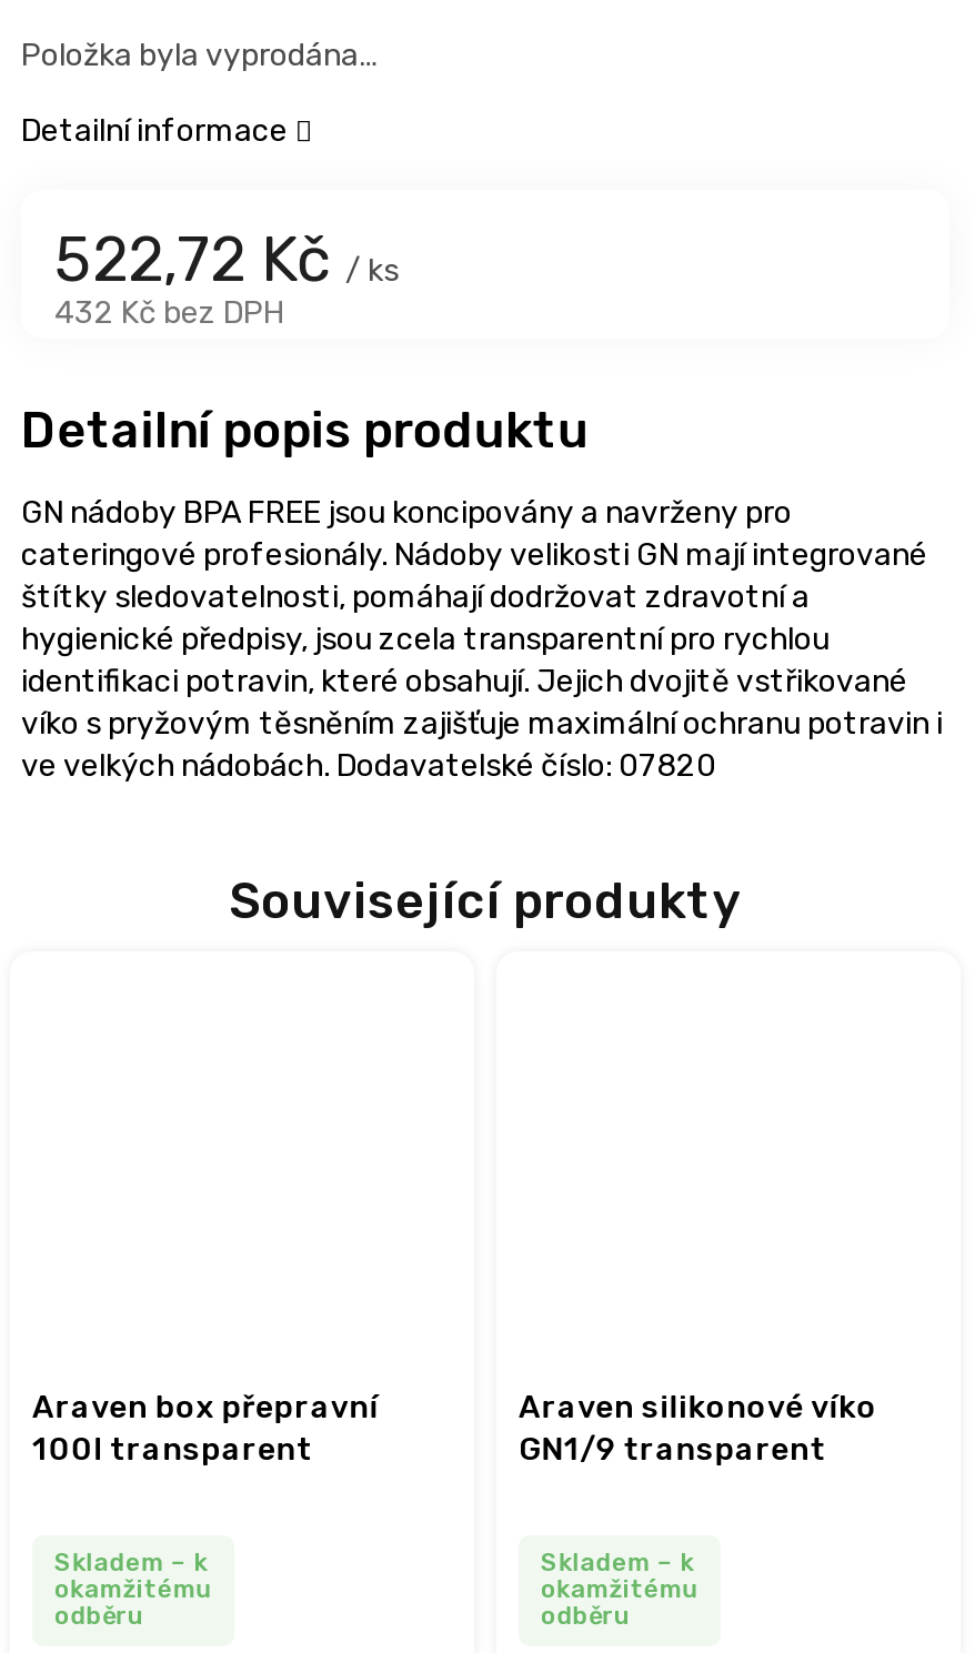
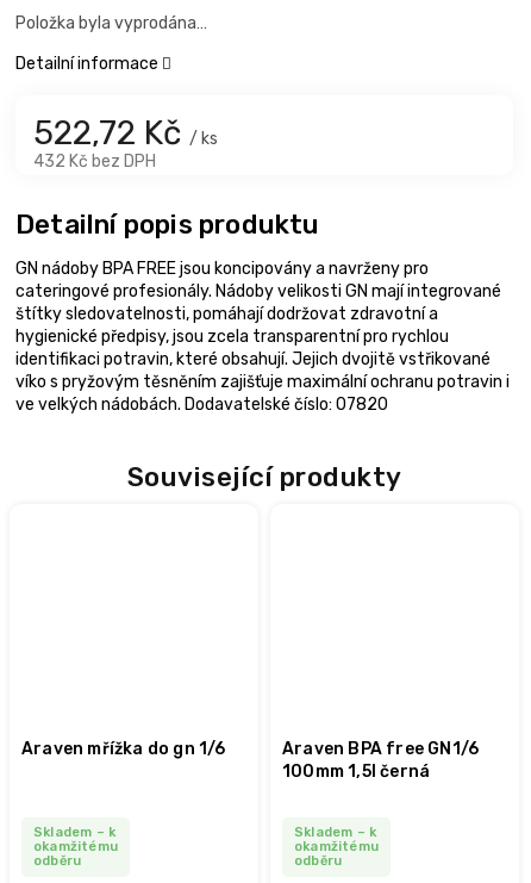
- Araven box přepravní
- 100l transparent
+ Araven mřížka do gn 1/6

- Araven silikonové víko
- GN1/9 transparent
+ Araven BPA free GN1/6
+ 100mm 1,5l černá
